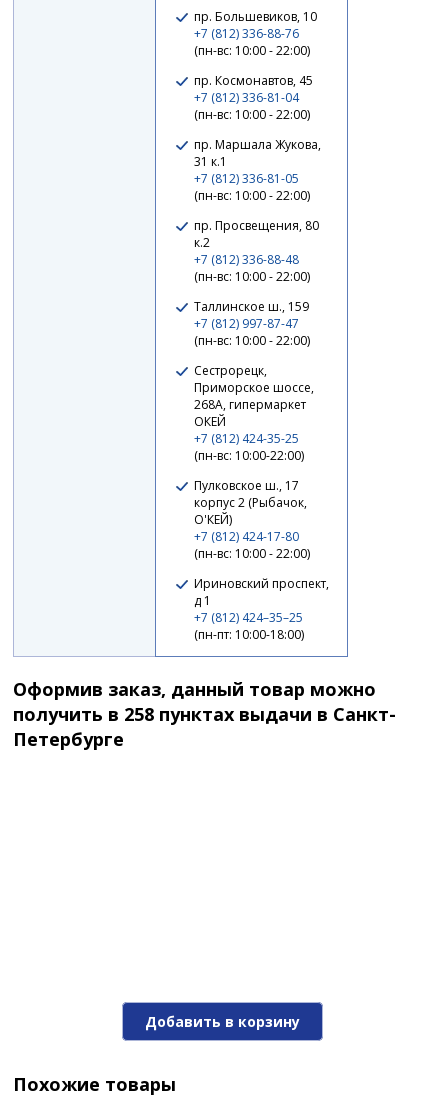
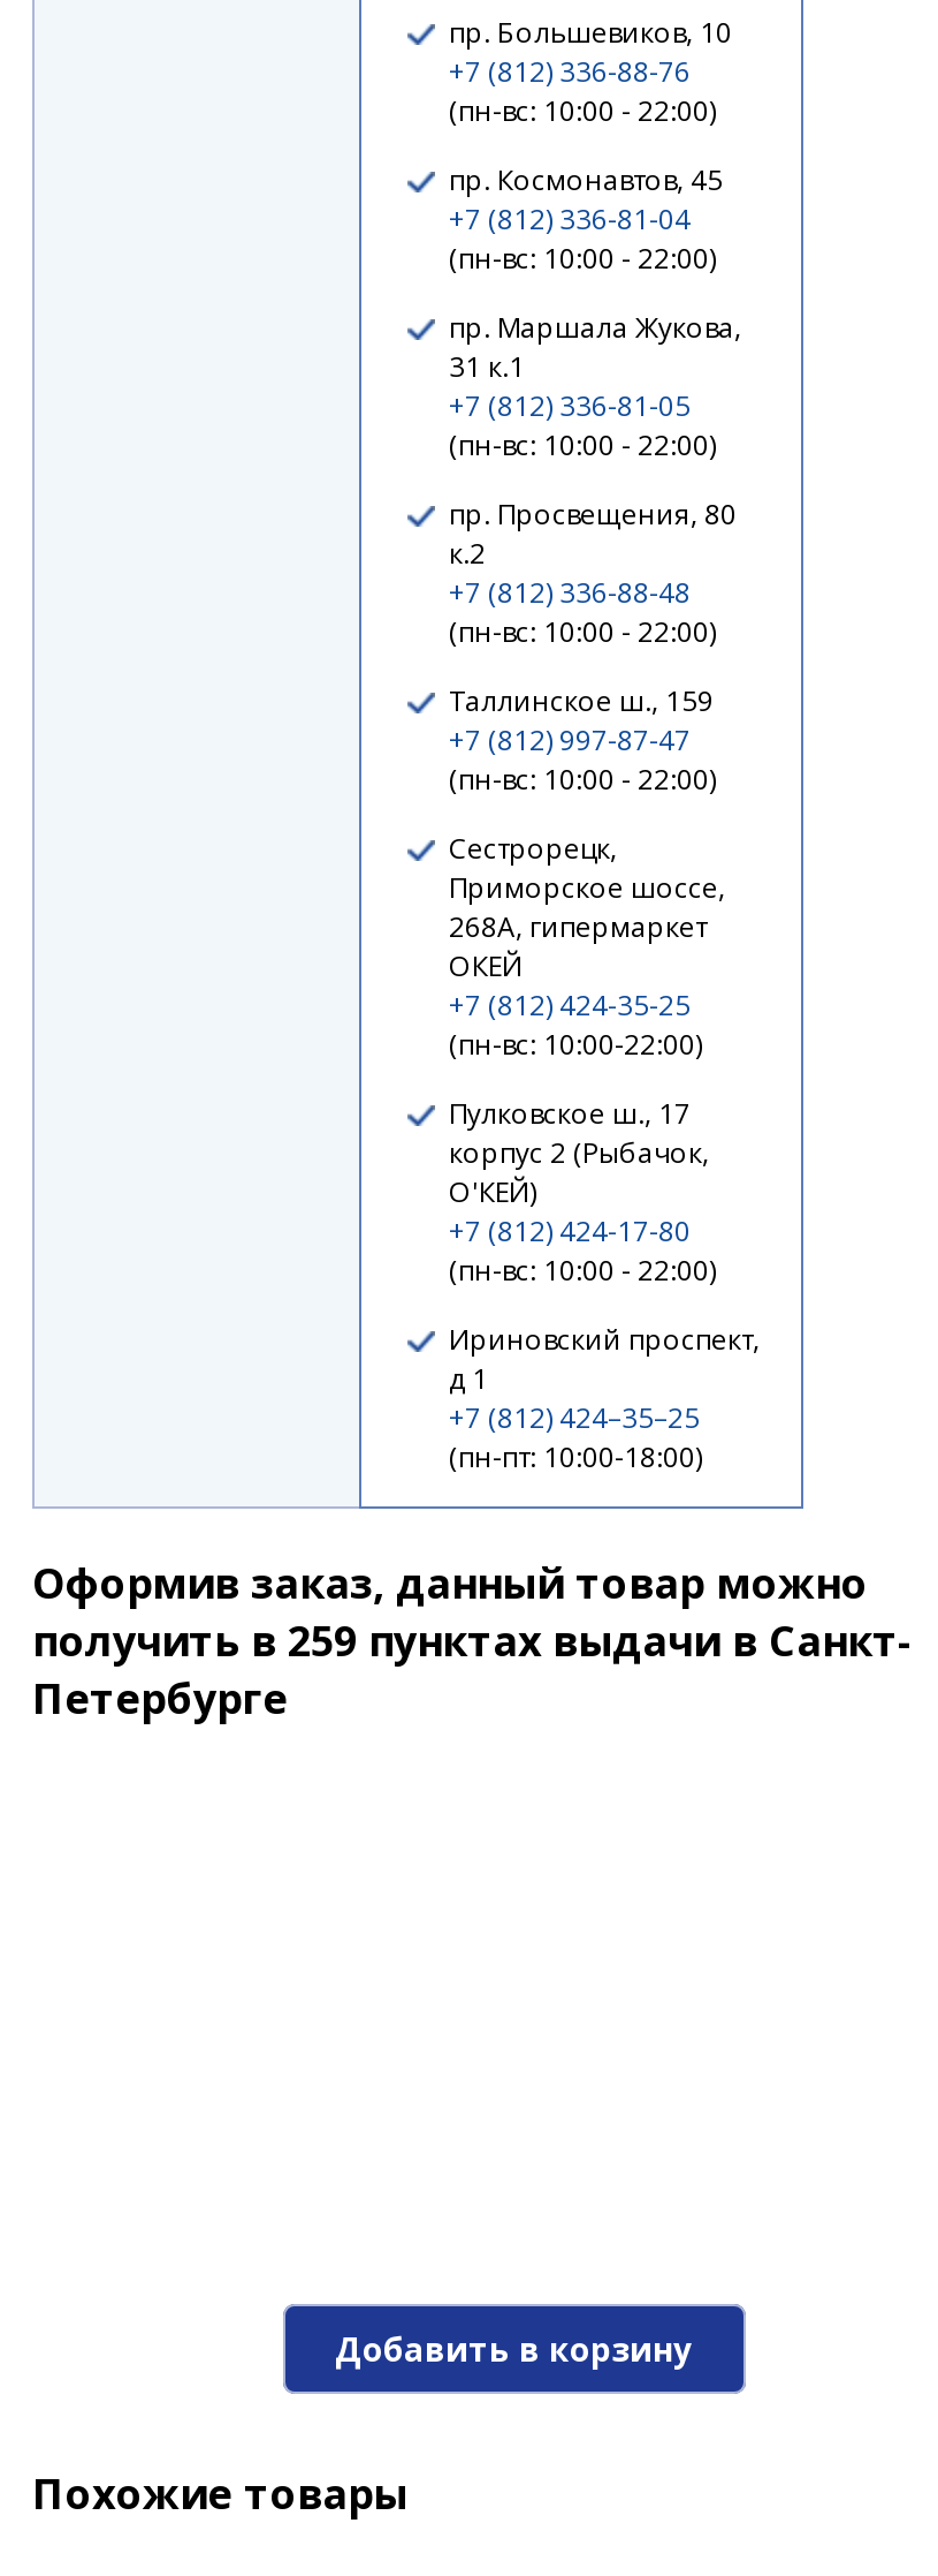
- получить в 258 пунктах выдачи в Санкт-
+ получить в 259 пунктах выдачи в Санкт-
